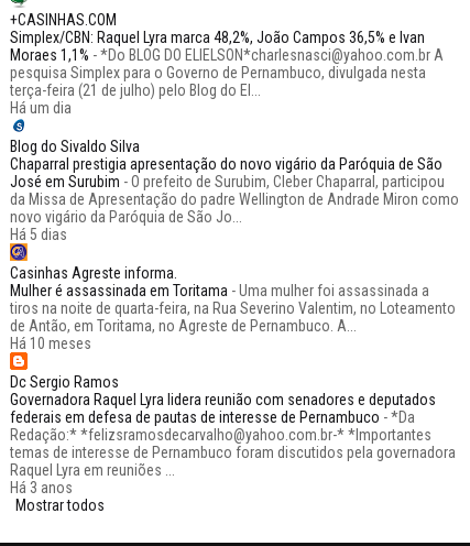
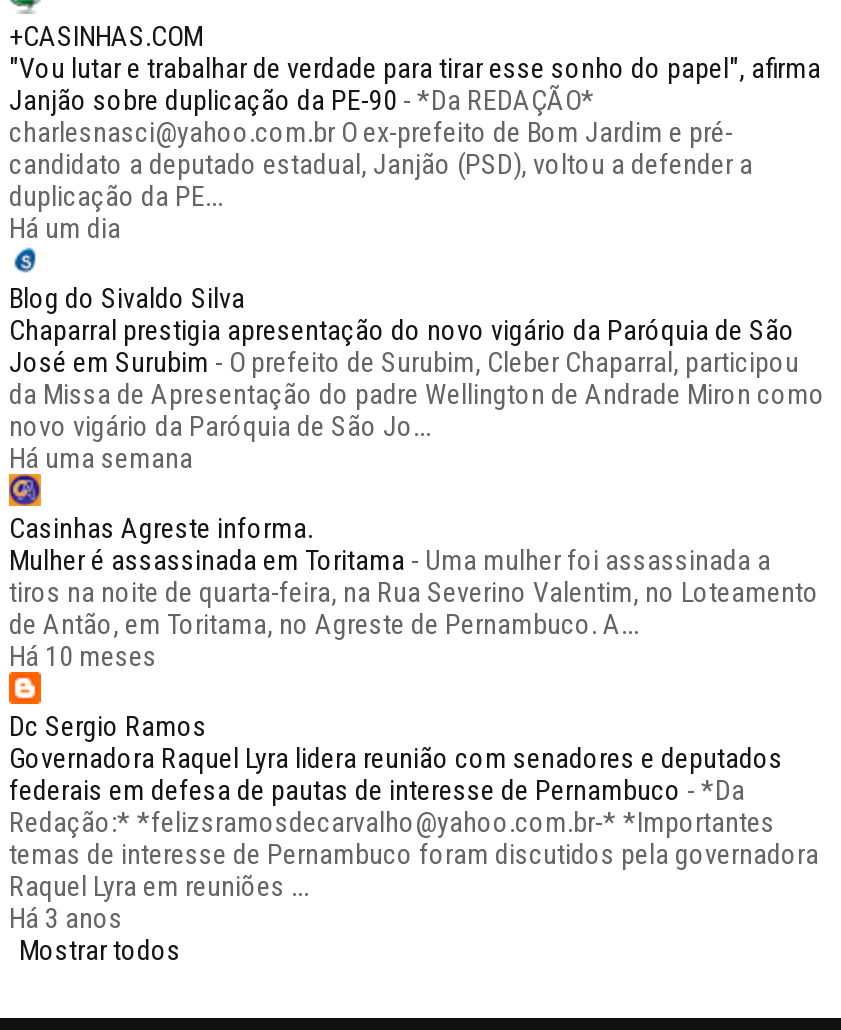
- Simplex/CBN: Raquel Lyra marca 48,2%, João Campos 36,5% e Ivan
- Moraes 1,1% - *Do BLOG DO ELIELSON*charlesnasci@yahoo.com.br A
- pesquisa Simplex para o Governo de Pernambuco, divulgada nesta
- terça-feira (21 de julho) pelo Blog do El...
+ "Vou lutar e trabalhar de verdade para tirar esse sonho do papel", afirma
+ Janjão sobre duplicação da PE-90 - *Da REDAÇÃO*
+ charlesnasci@yahoo.com.br O ex-prefeito de Bom Jardim e pré-
+ candidato a deputado estadual, Janjão (PSD), voltou a defender a
+ duplicação da PE...

- Há 5 dias
+ Há uma semana
